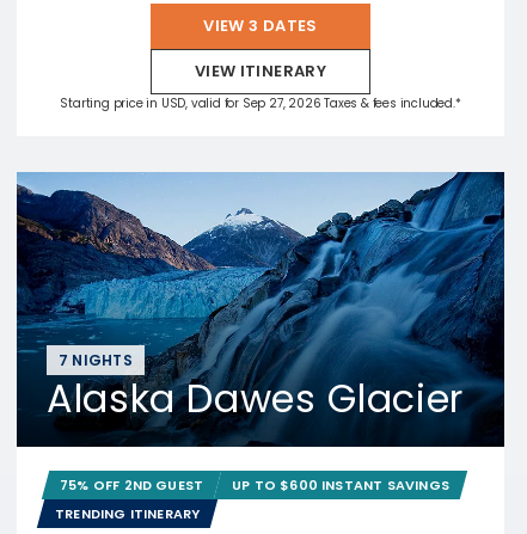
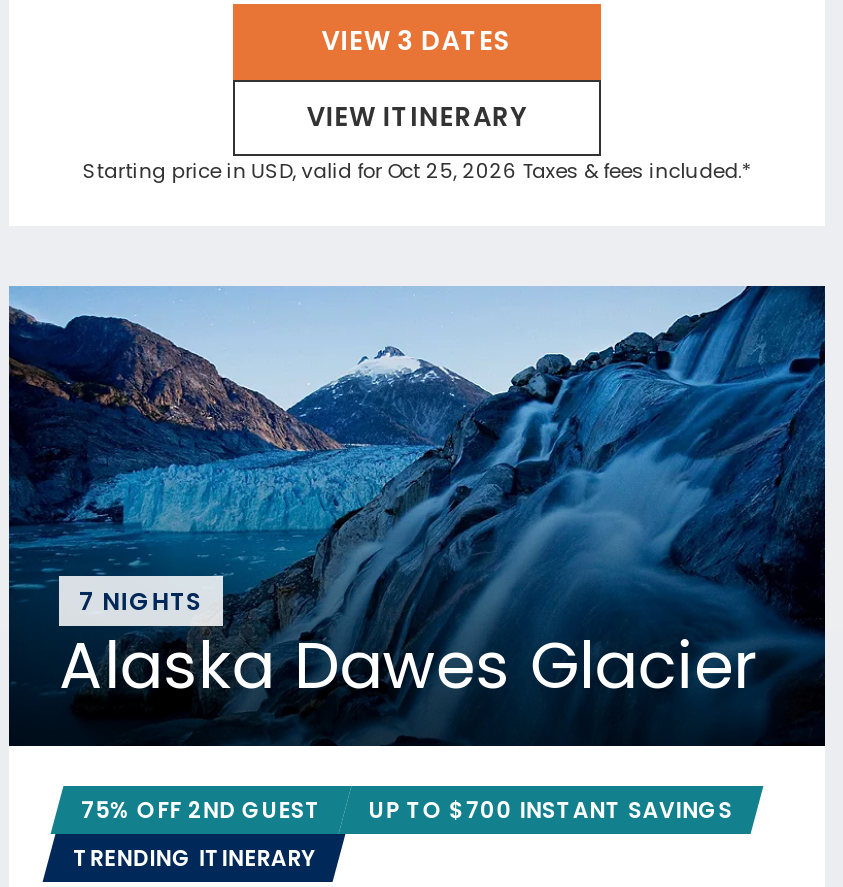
- Starting price in USD, valid for Sep 27, 2026 Taxes & fees included.*
+ Starting price in USD, valid for Oct 25, 2026 Taxes & fees included.*

- UP TO $600 INSTANT SAVINGS
+ UP TO $700 INSTANT SAVINGS
